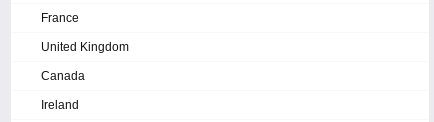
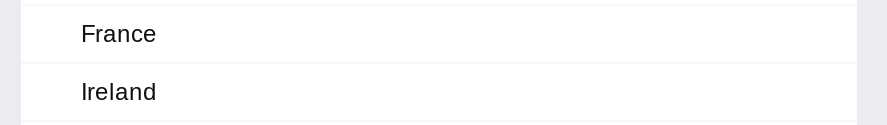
- United Kingdom
- Canada
